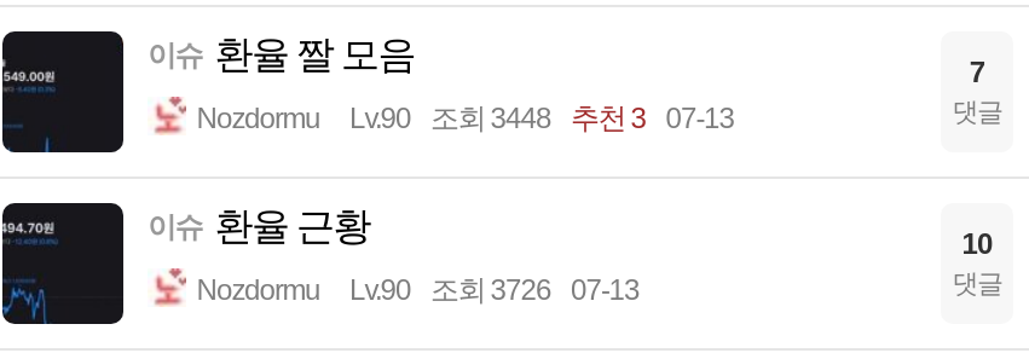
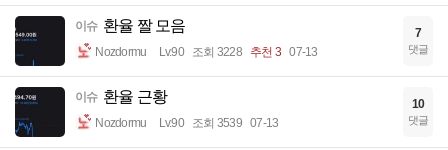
- Nozdormu Lv.90 조회 3448 추천 3 07-13
+ Nozdormu Lv.90 조회 3228 추천 3 07-13

- Nozdormu Lv.90 조회 3726 07-13
+ Nozdormu Lv.90 조회 3539 07-13
